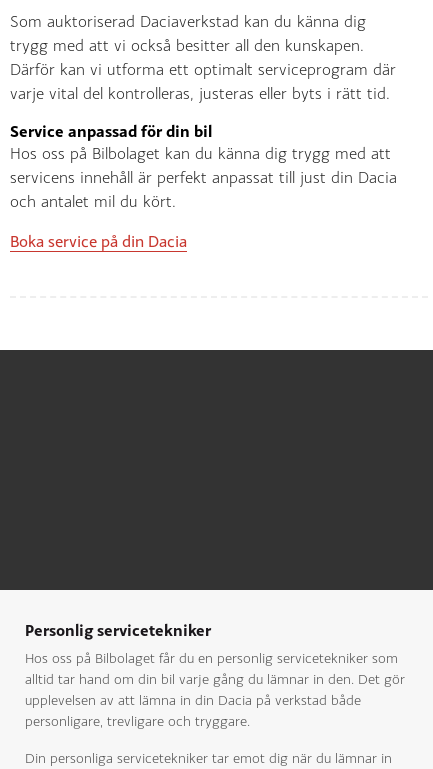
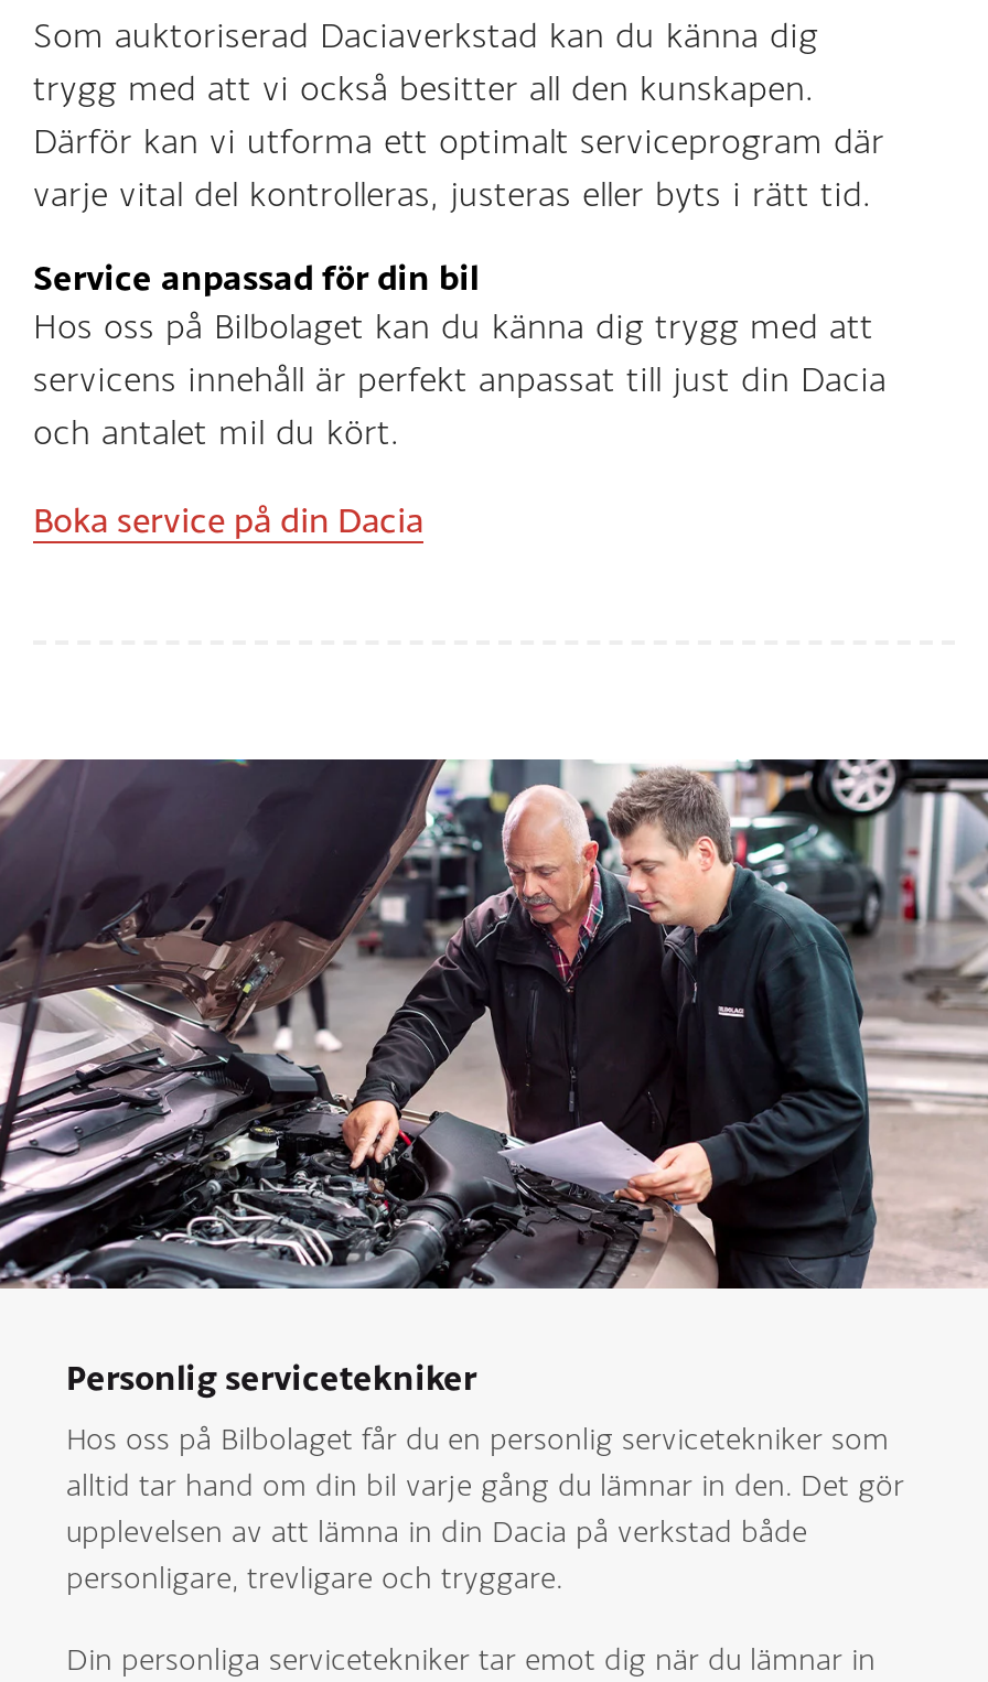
+ [image]
